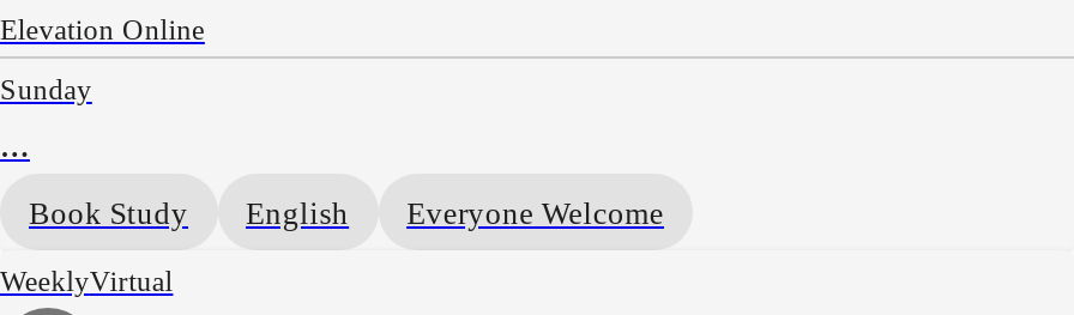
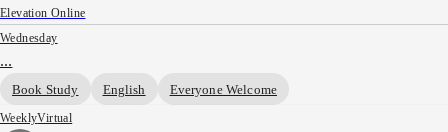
- Sunday
+ Wednesday
